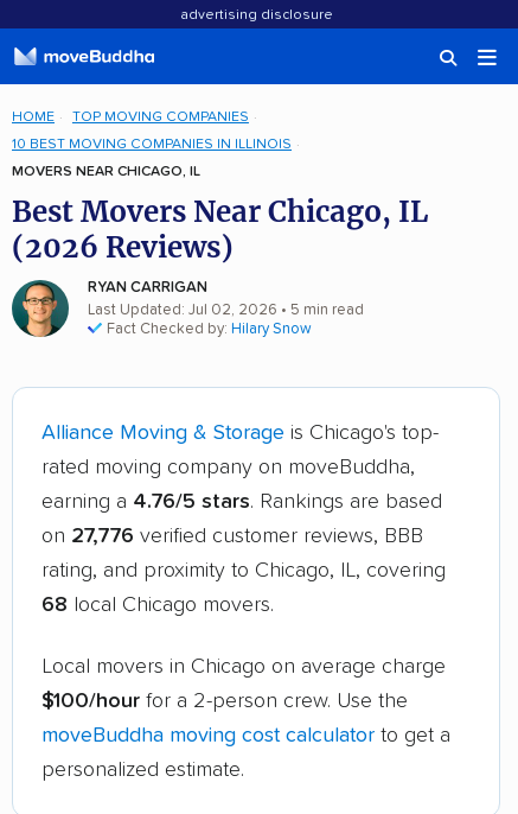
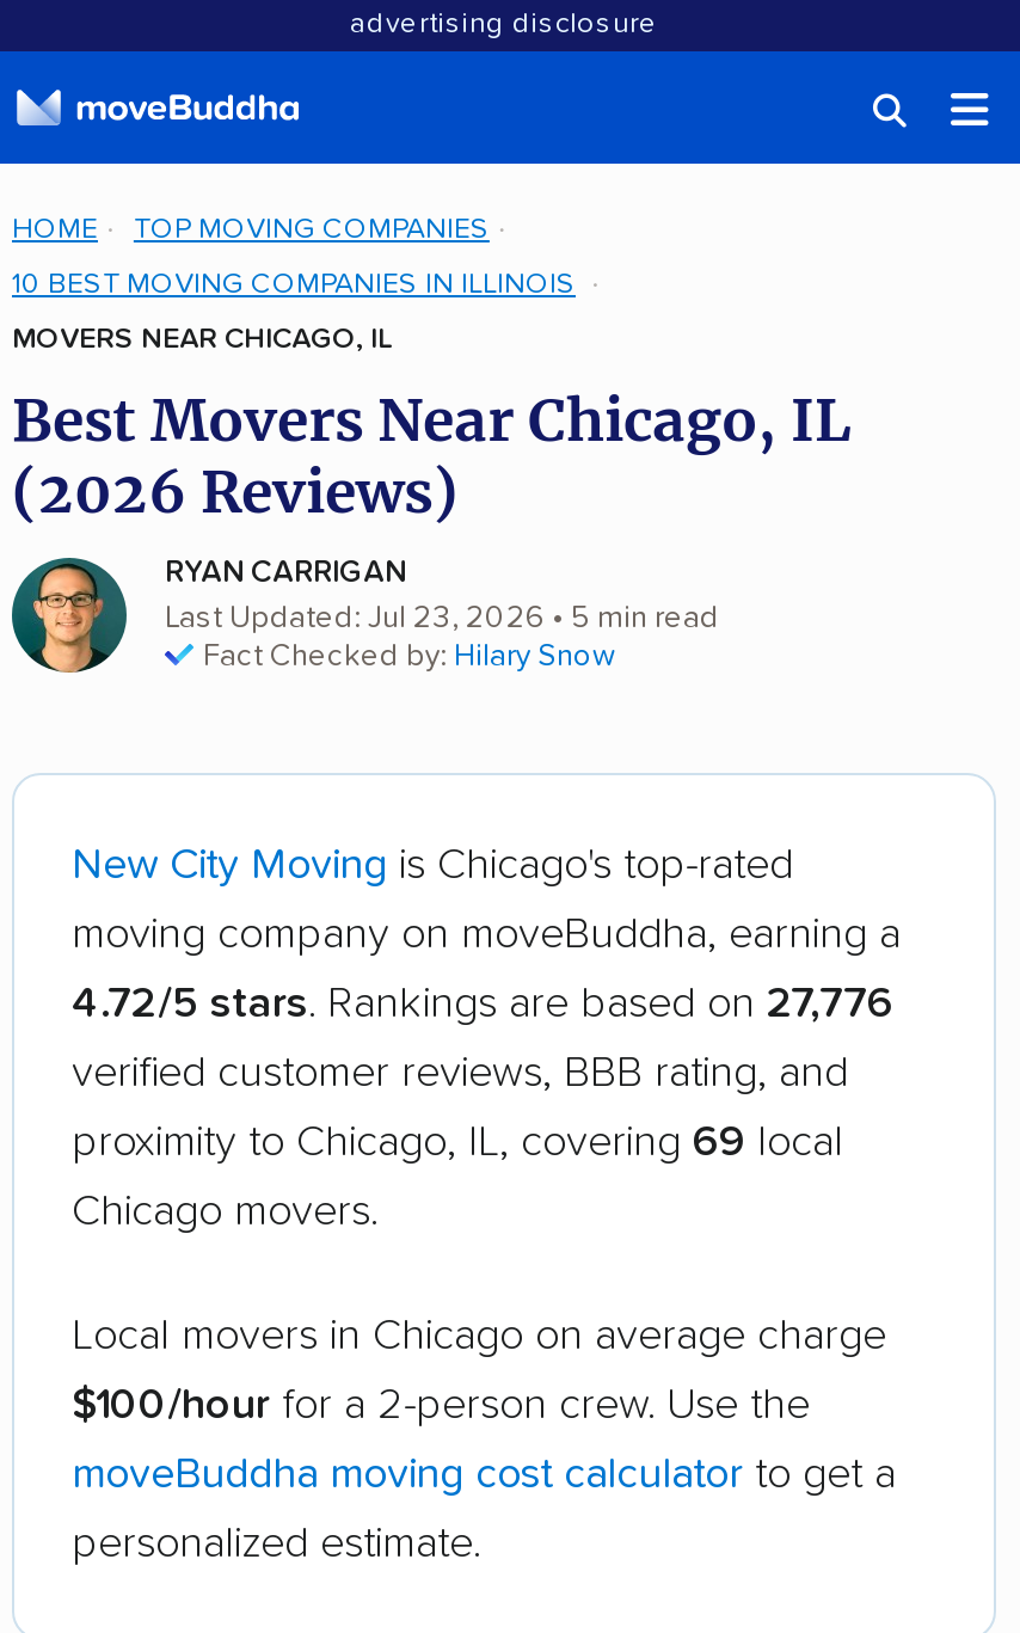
- Last Updated: Jul 02, 2026 • 5 min read
+ Last Updated: Jul 23, 2026 • 5 min read

- Alliance Moving & Storage is Chicago's top-
+ New City Moving is Chicago's top-rated

- rated moving company on moveBuddha,
+ moving company on moveBuddha, earning a

- earning a 4.76/5 stars. Rankings are based
+ 4.72/5 stars. Rankings are based on 27,776

- on 27,776 verified customer reviews, BBB
+ verified customer reviews, BBB rating, and

- rating, and proximity to Chicago, IL, covering
+ proximity to Chicago, IL, covering 69 local

- 68 local Chicago movers.
+ Chicago movers.
